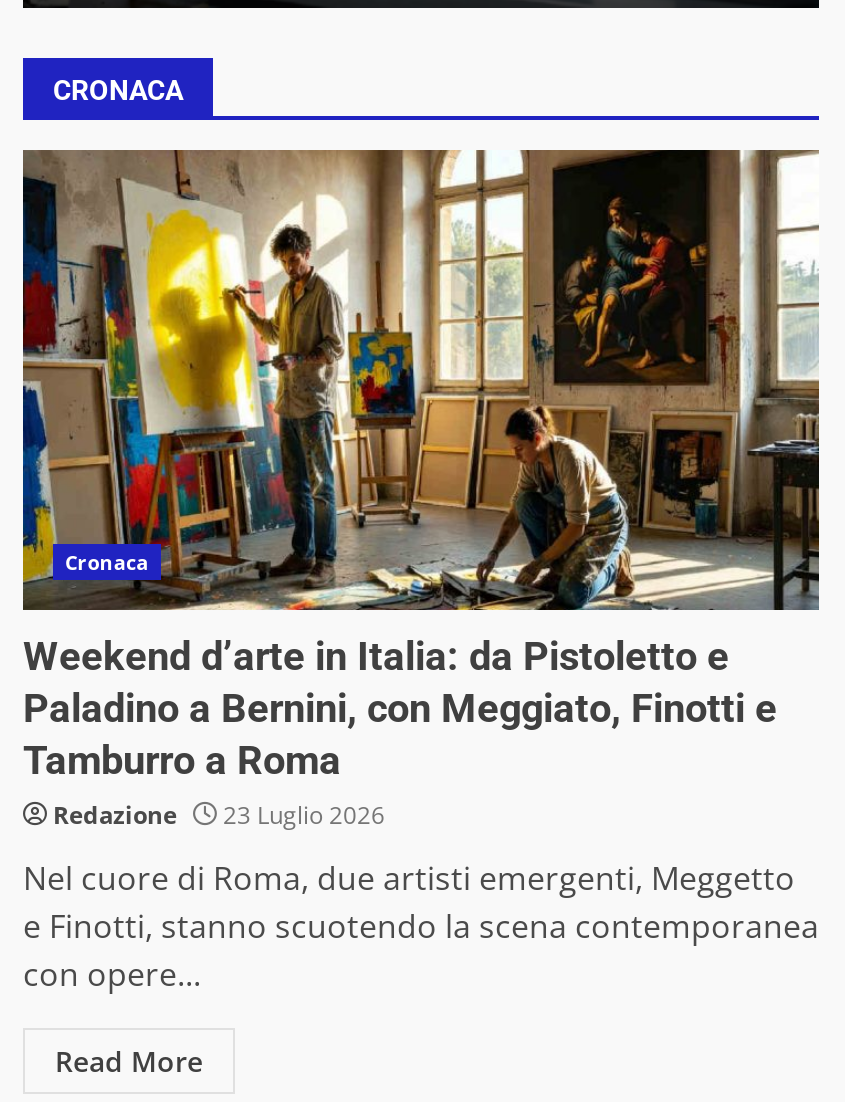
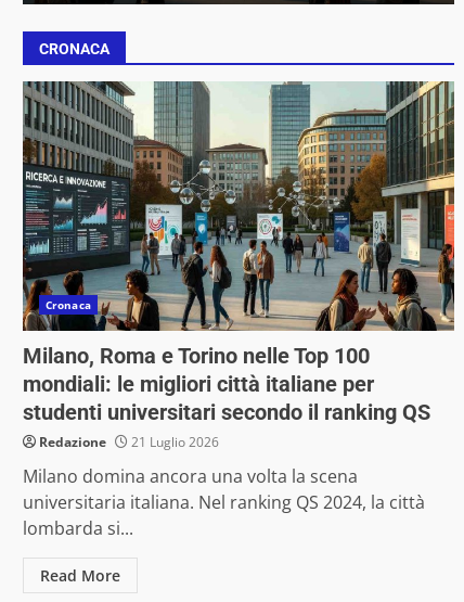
- [image]
- Weekend d’arte in Italia: da Pistoletto e
- Paladino a Bernini, con Meggiato, Finotti e
- Tamburro a Roma
+ [image]
+ Milano, Roma e Torino nelle Top 100
+ mondiali: le migliori città italiane per
+ studenti universitari secondo il ranking QS

- Redazione 23 Luglio 2026
+ Redazione 21 Luglio 2026

- Nel cuore di Roma, due artisti emergenti, Meggetto
- e Finotti, stanno scuotendo la scena contemporanea
- con opere...
+ Milano domina ancora una volta la scena
+ universitaria italiana. Nel ranking QS 2024, la città
+ lombarda si...
